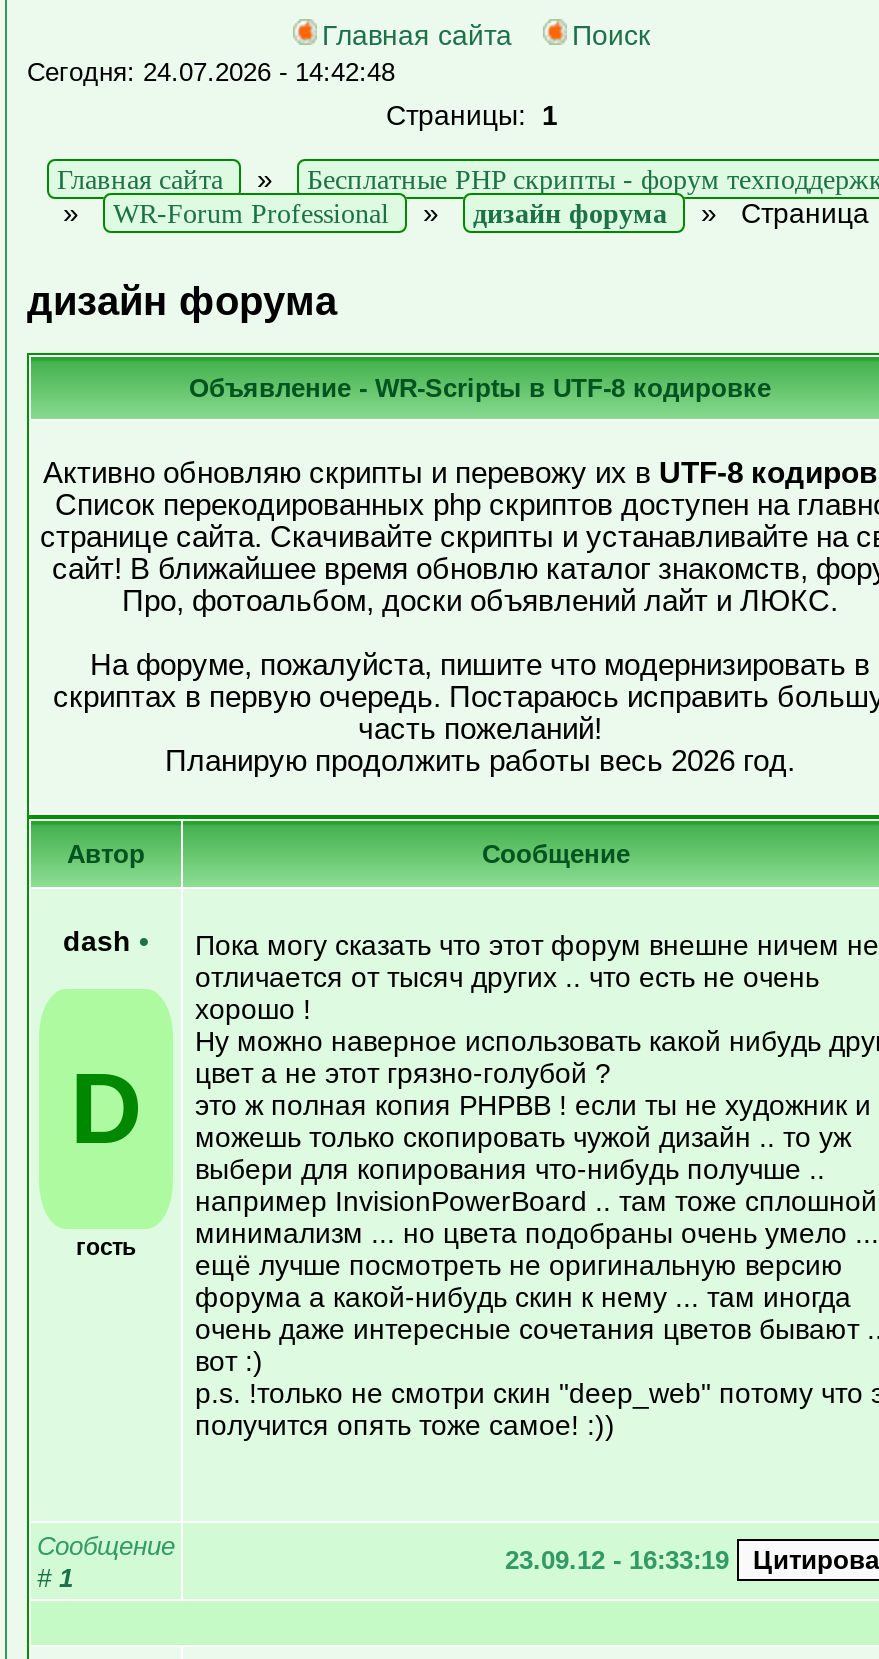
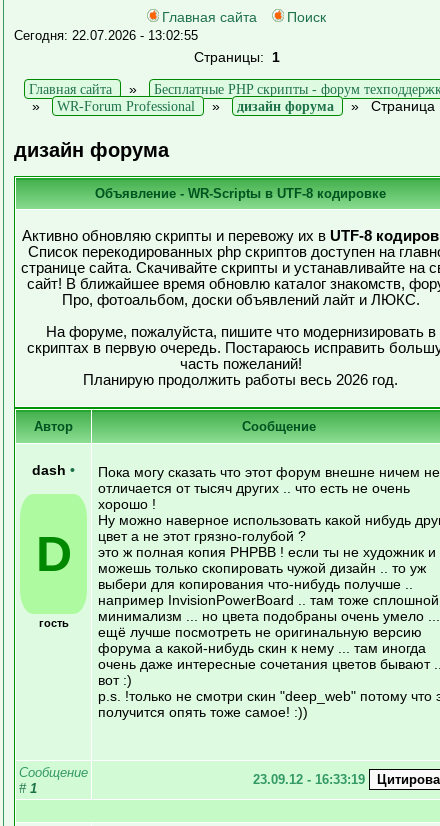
- Сегодня: 24.07.2026 - 14:42:48
+ Сегодня: 22.07.2026 - 13:02:55
